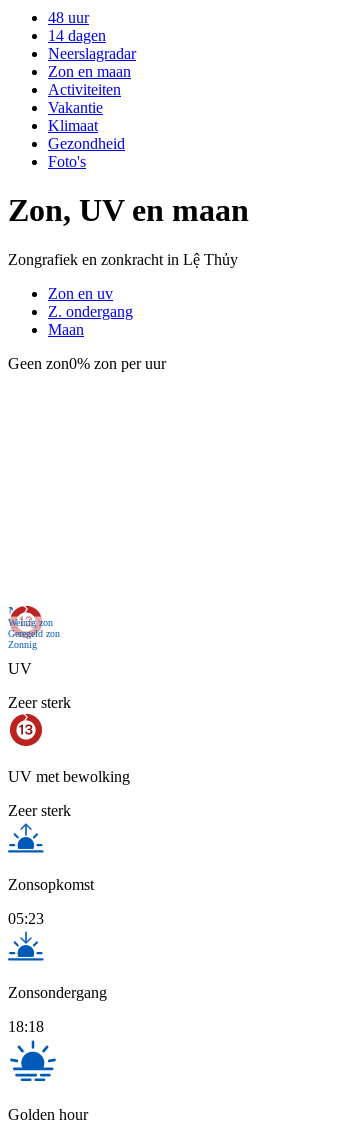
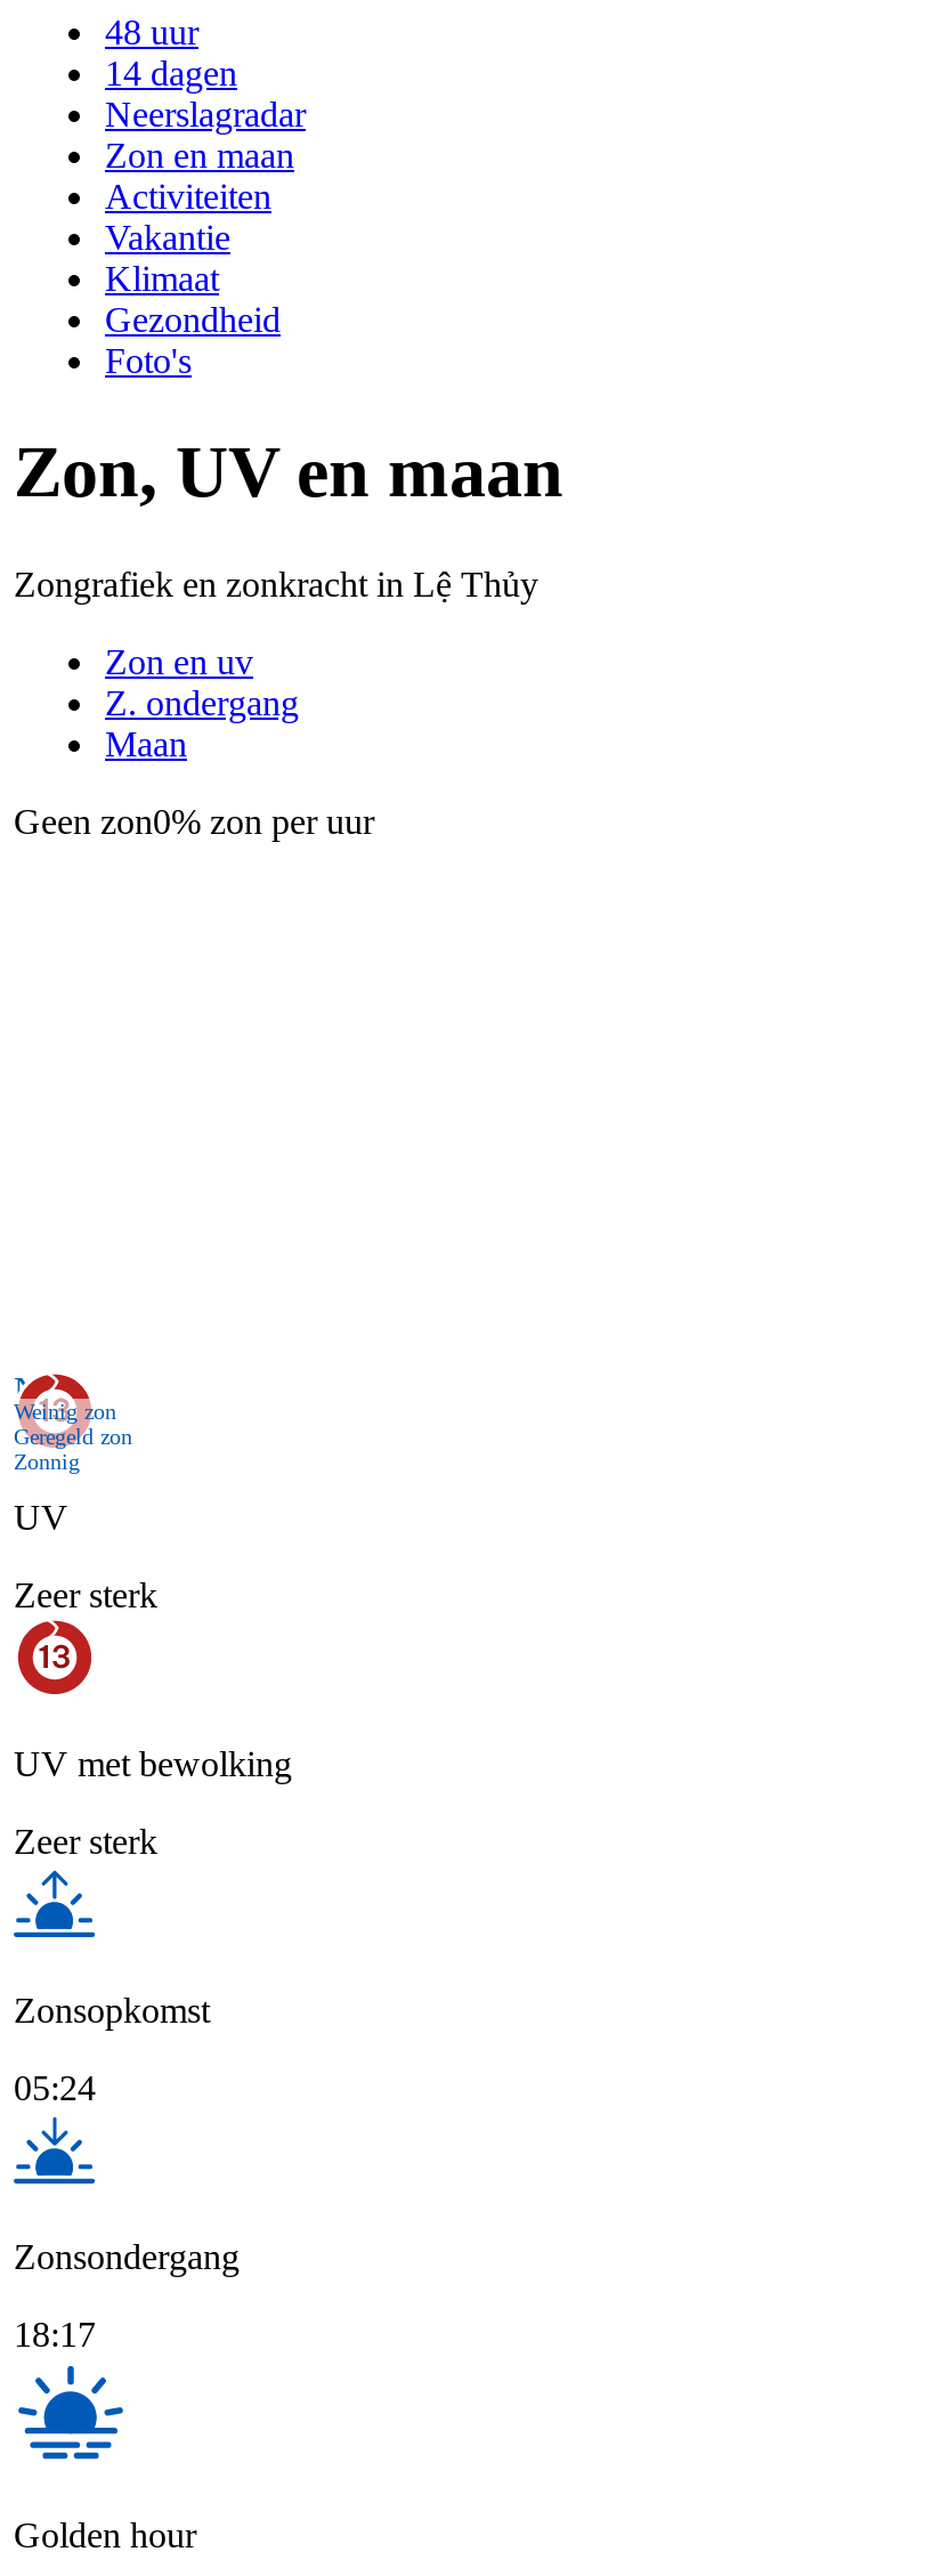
- 05:23
+ 05:24

- 18:18
+ 18:17
